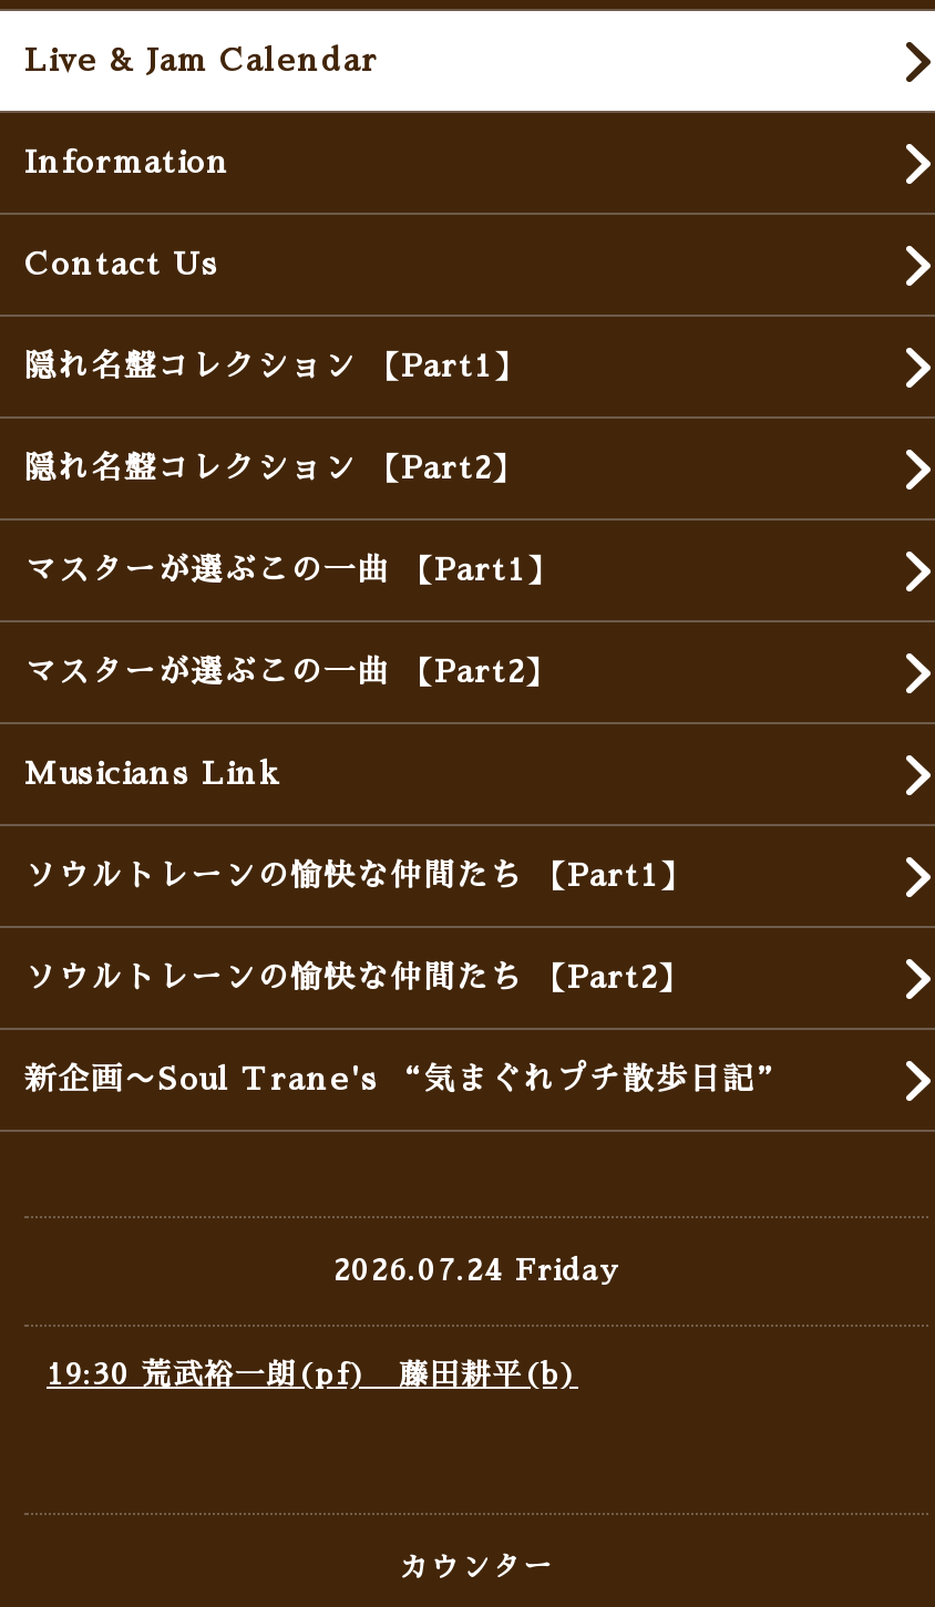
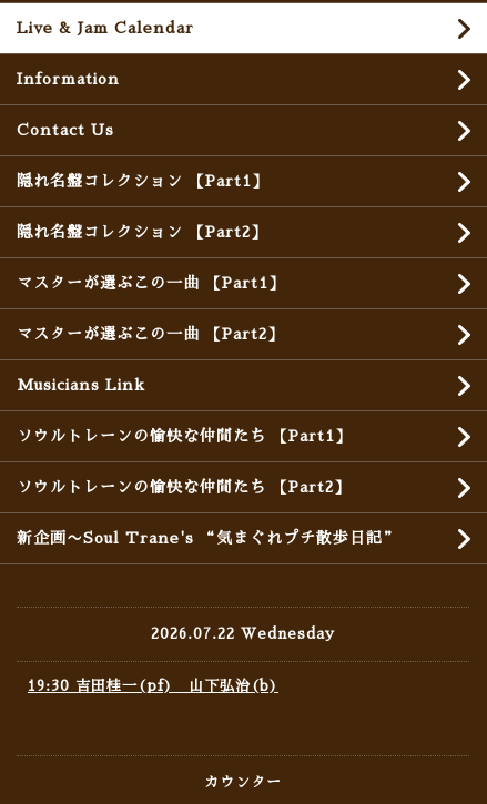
- 2026.07.24 Friday
+ 2026.07.22 Wednesday

- 19:30 荒武裕一朗(pf) 藤田耕平(b)
+ 19:30 吉田桂一(pf) 山下弘治(b)
